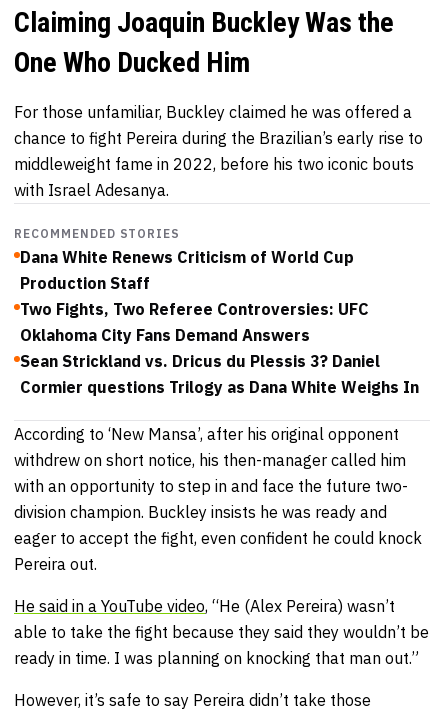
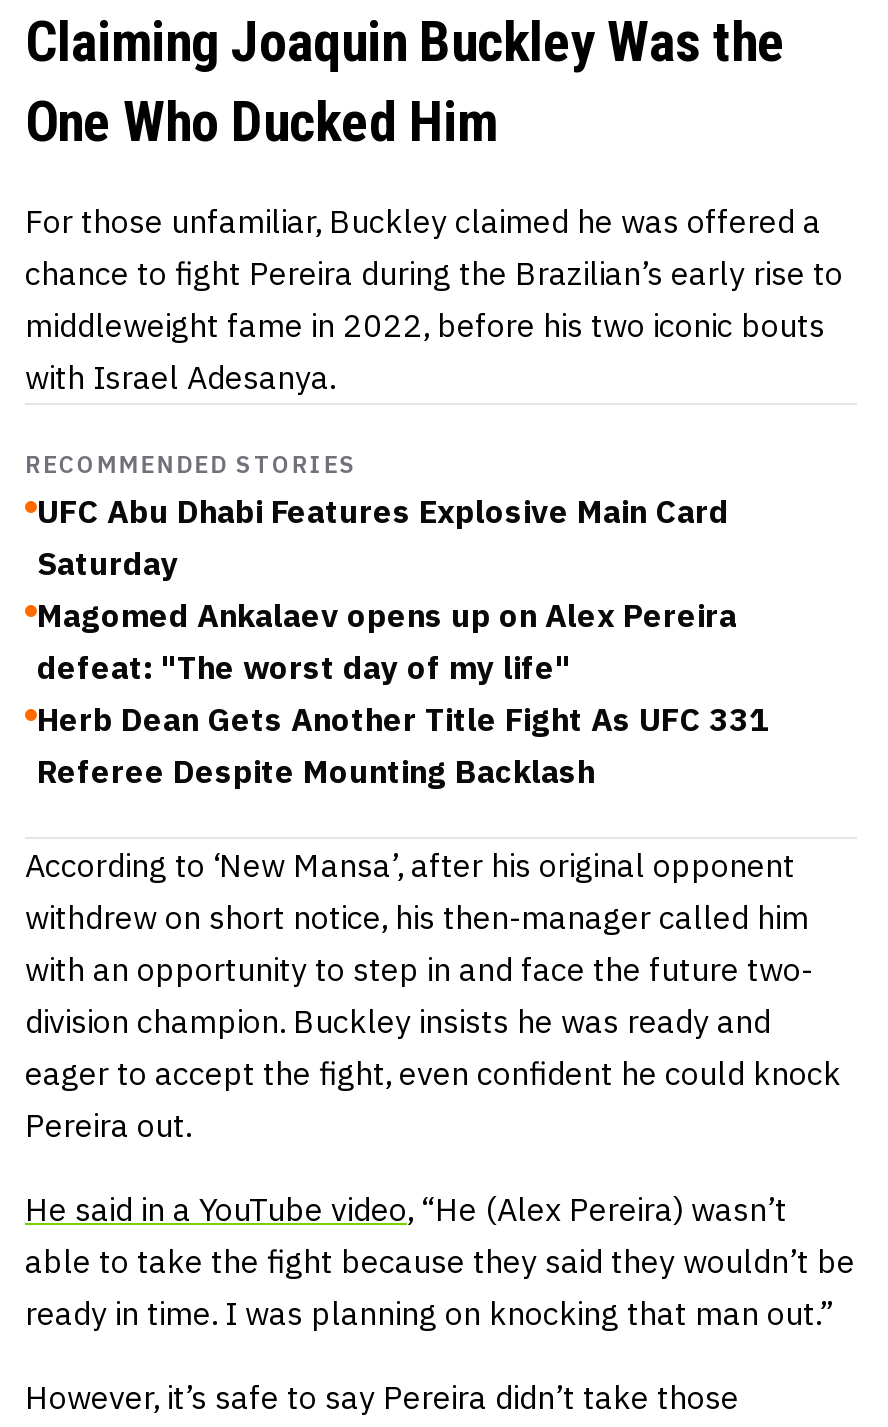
- Dana White Renews Criticism of World Cup
- Production Staff
- Two Fights, Two Referee Controversies: UFC
- Oklahoma City Fans Demand Answers
- Sean Strickland vs. Dricus du Plessis 3? Daniel
- Cormier questions Trilogy as Dana White Weighs In
+ UFC Abu Dhabi Features Explosive Main Card
+ Saturday
+ Magomed Ankalaev opens up on Alex Pereira
+ defeat: "The worst day of my life"
+ Herb Dean Gets Another Title Fight As UFC 331
+ Referee Despite Mounting Backlash
